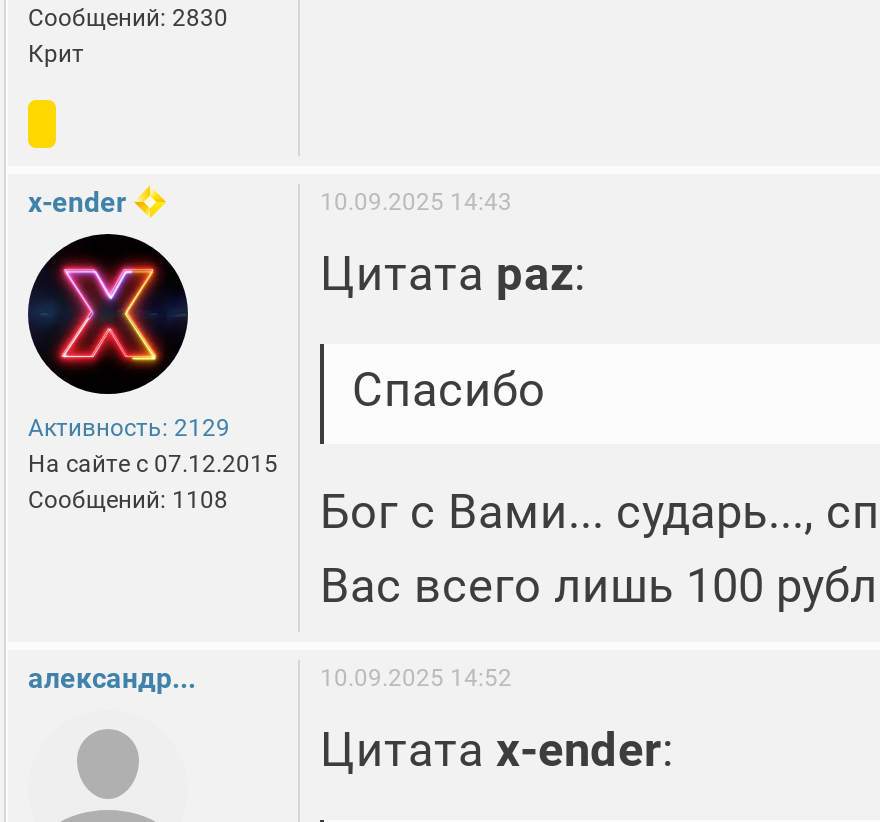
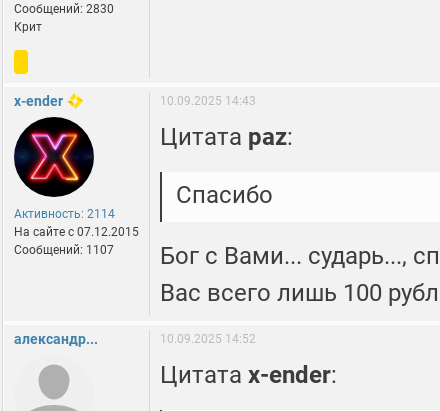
- Активность: 2129
+ Активность: 2114

- Сообщений: 1108
+ Сообщений: 1107
